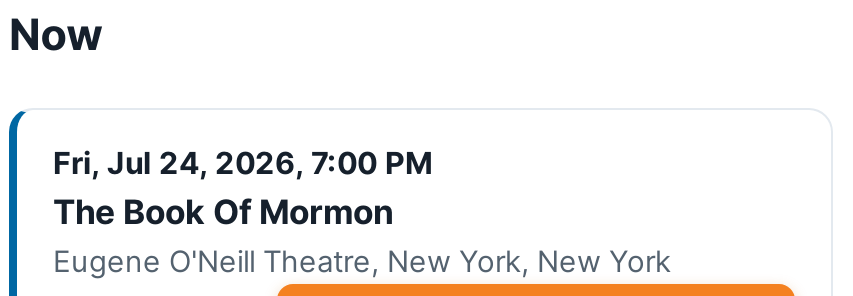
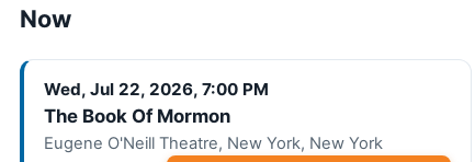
- Fri, Jul 24, 2026, 7:00 PM
+ Wed, Jul 22, 2026, 7:00 PM
